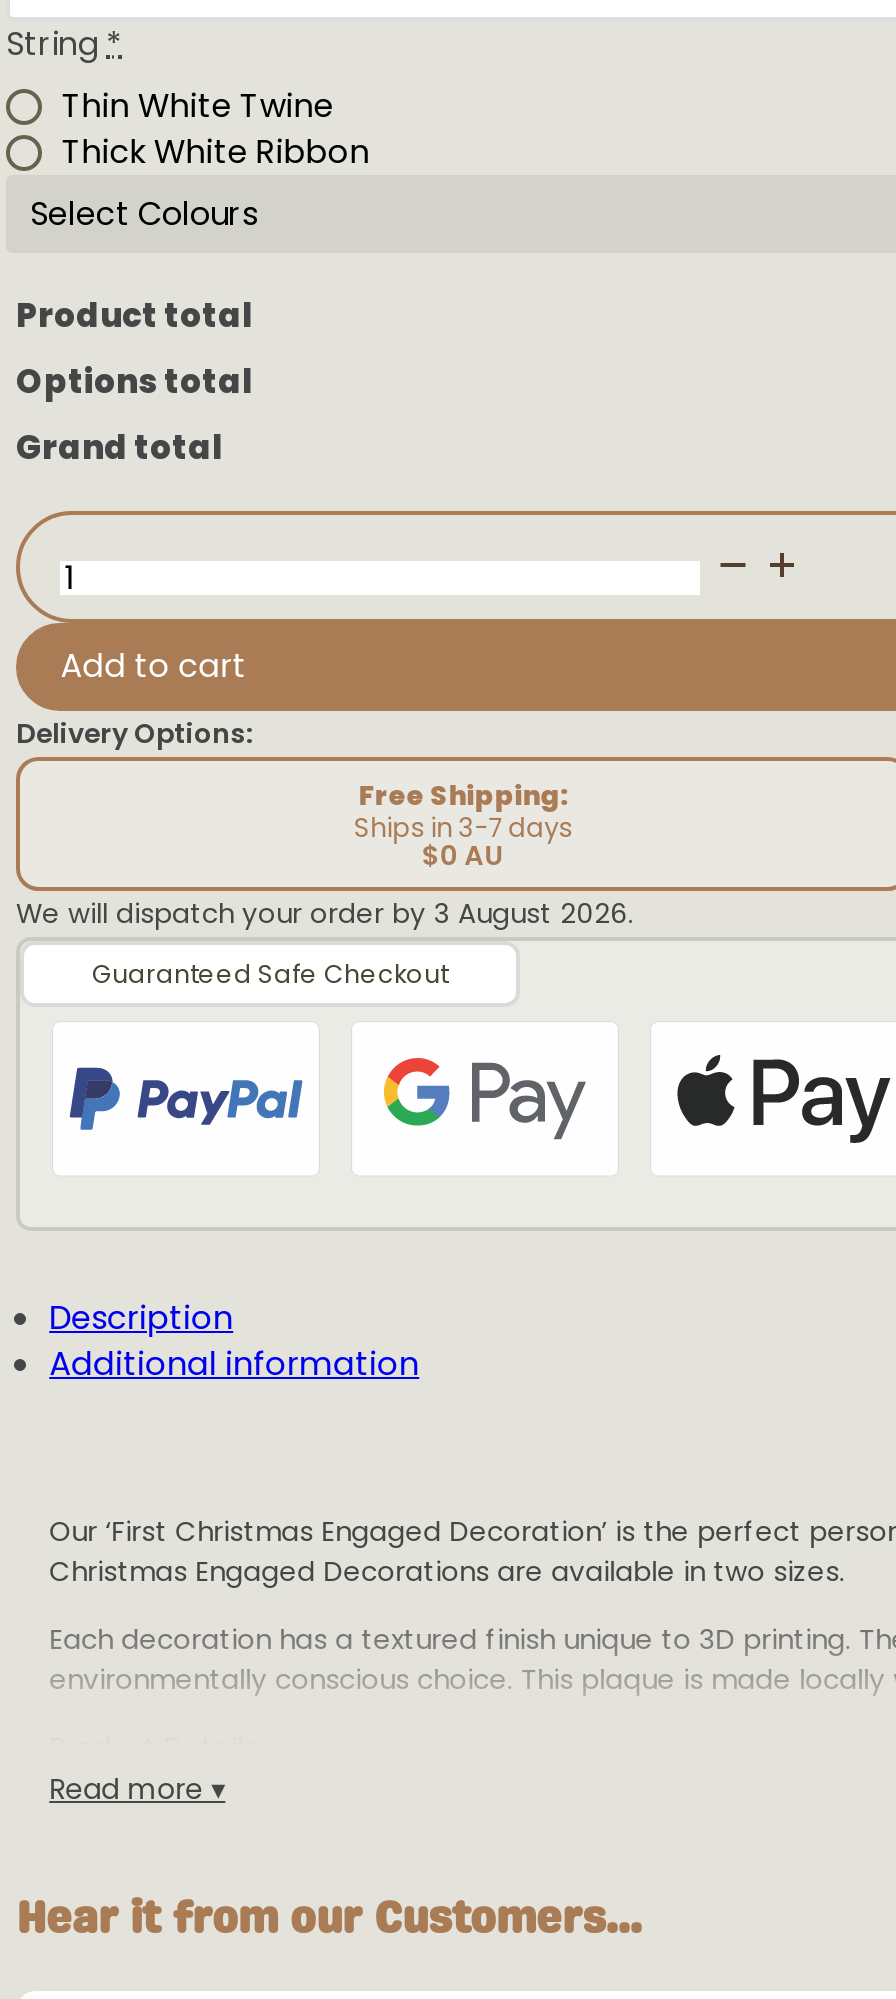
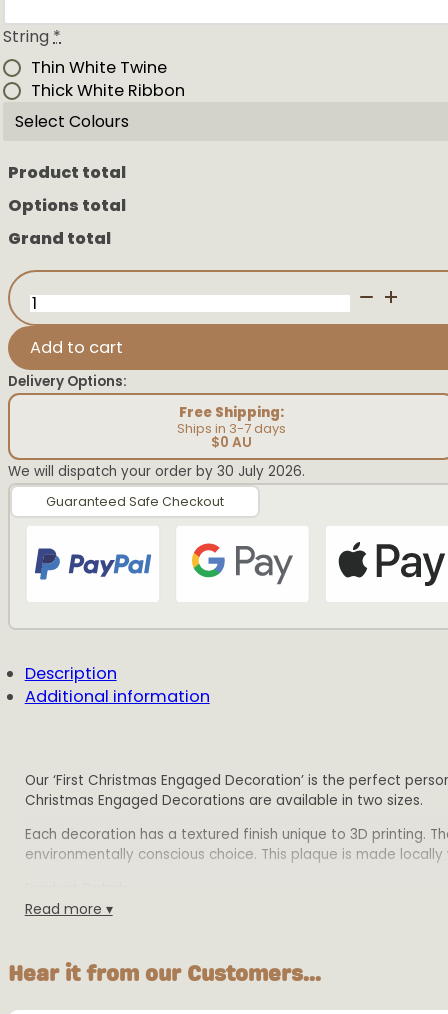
- We will dispatch your order by 3 August 2026.
+ We will dispatch your order by 30 July 2026.
